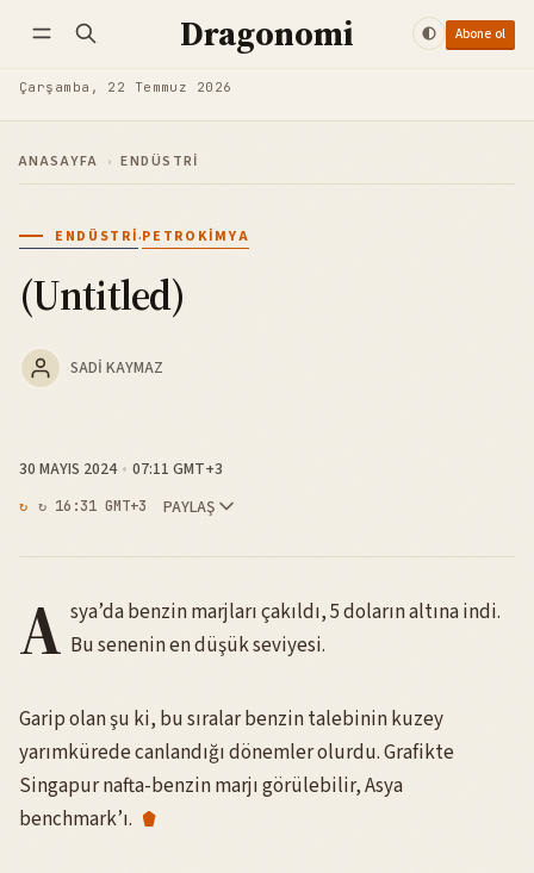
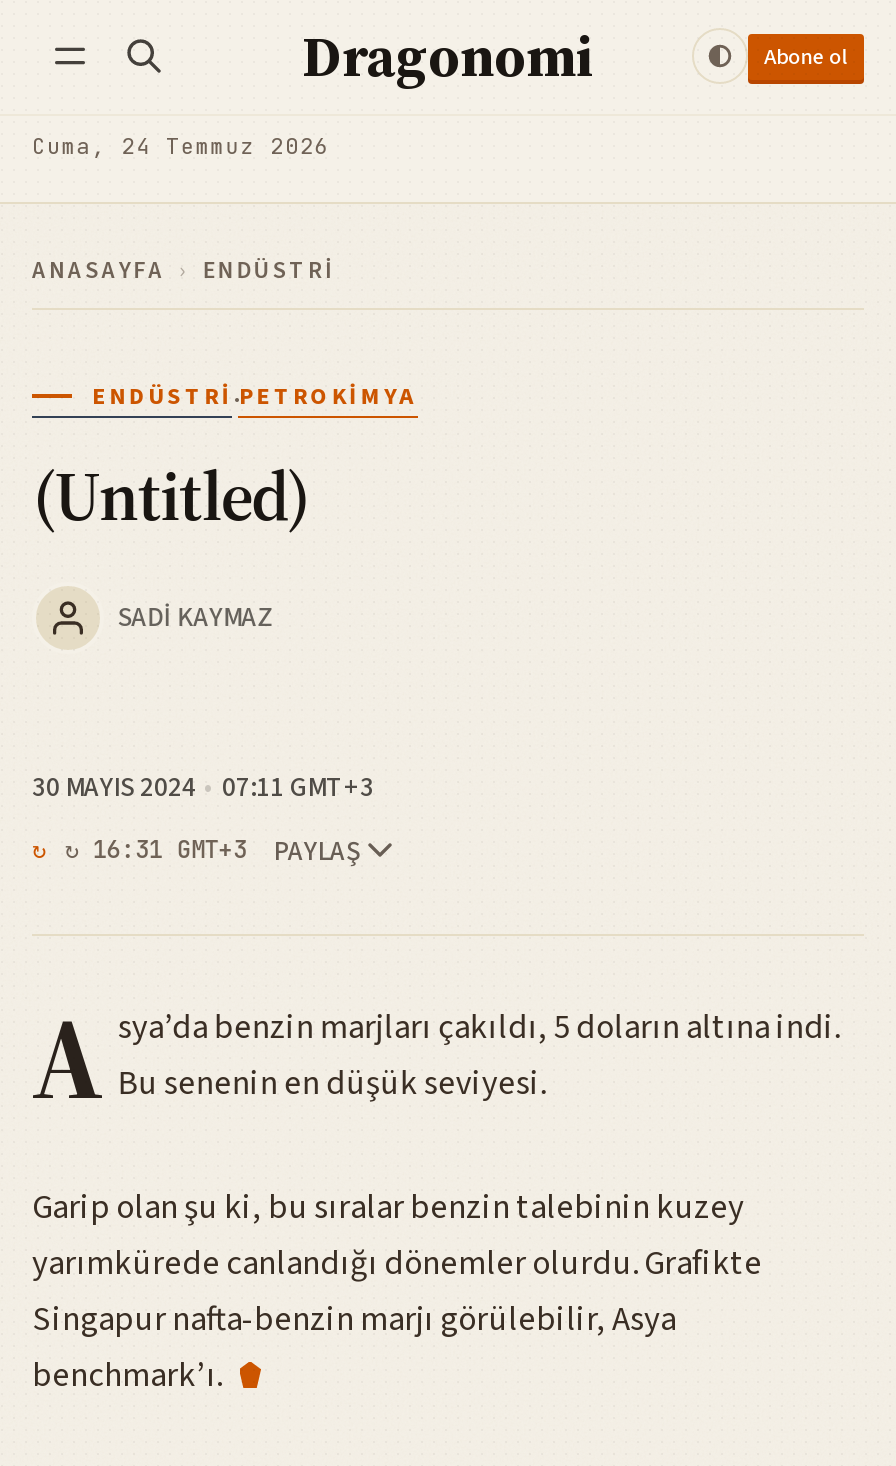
- Çarşamba, 22 Temmuz 2026
+ Cuma, 24 Temmuz 2026
